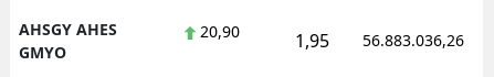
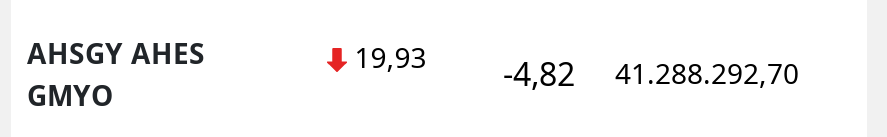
- 20,90
+ 19,93

- 1,95
+ -4,82

- 56.883.036,26
+ 41.288.292,70
